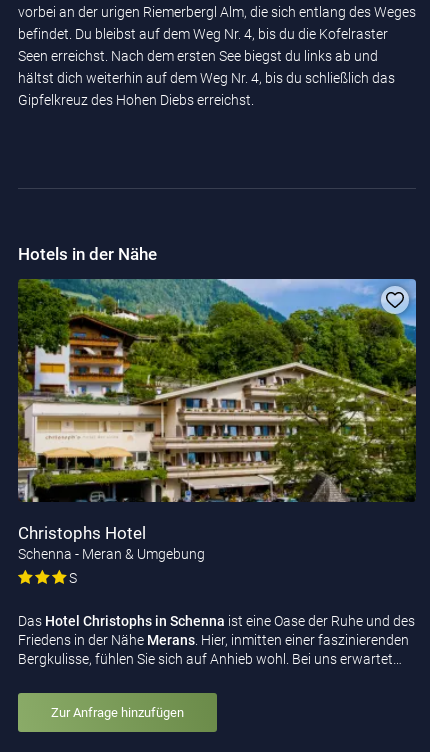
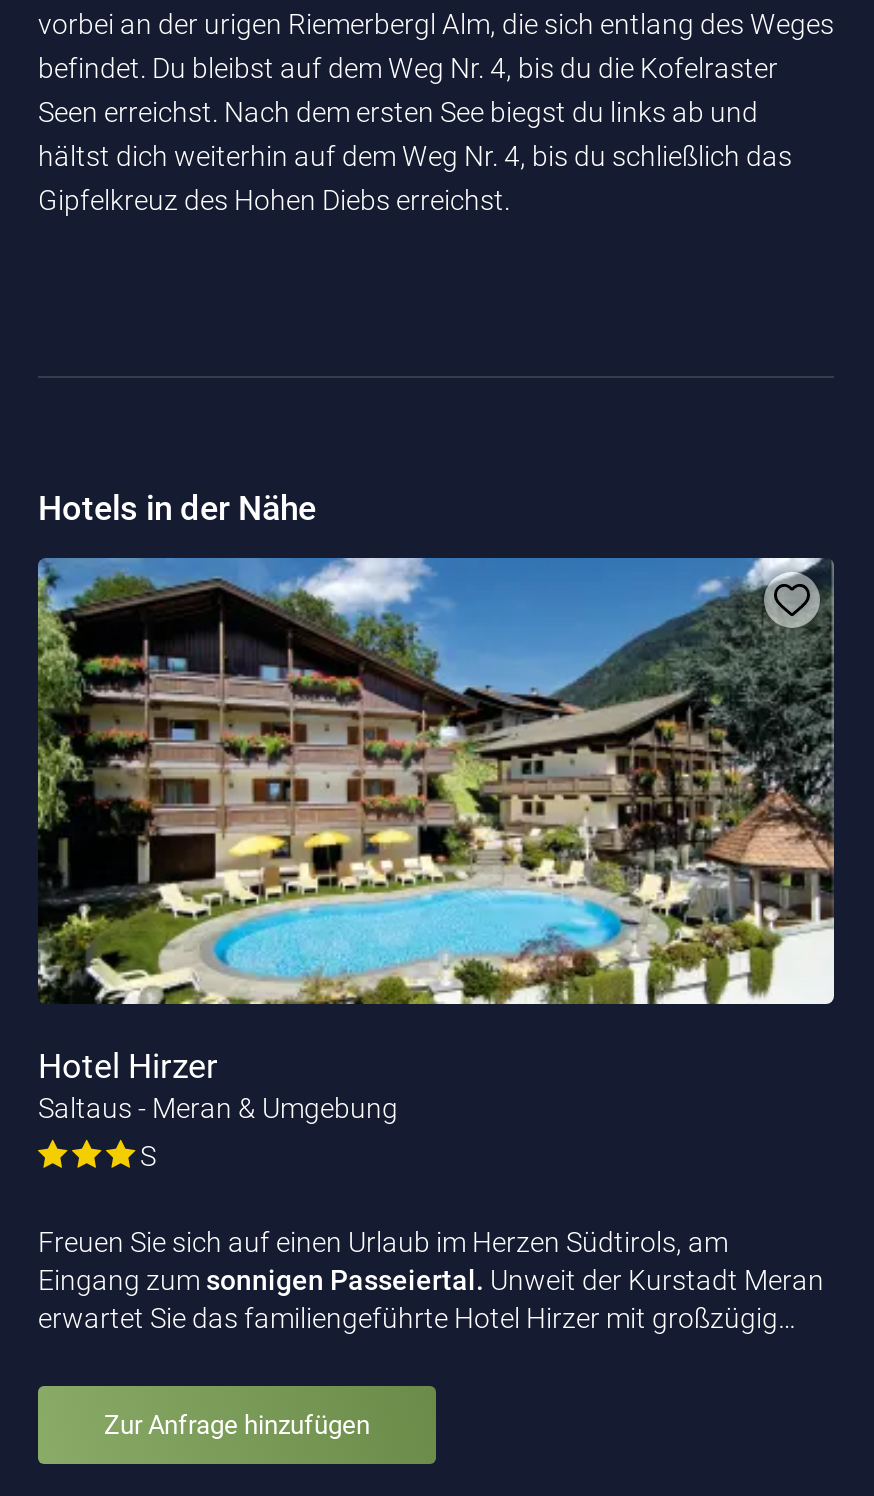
- [image]
- Christophs Hotel
- Schenna - Meran & Umgebung
+ [image]
+ Hotel Hirzer
+ Saltaus - Meran & Umgebung

- Das Hotel Christophs in Schenna ist eine Oase der Ruhe und des
- Friedens in der Nähe Merans. Hier, inmitten einer faszinierenden
- Bergkulisse, fühlen Sie sich auf Anhieb wohl. Bei uns erwartet…
+ Freuen Sie sich auf einen Urlaub im Herzen Südtirols, am
+ Eingang zum sonnigen Passeiertal. Unweit der Kurstadt Meran
+ erwartet Sie das familiengeführte Hotel Hirzer mit großzügig…
